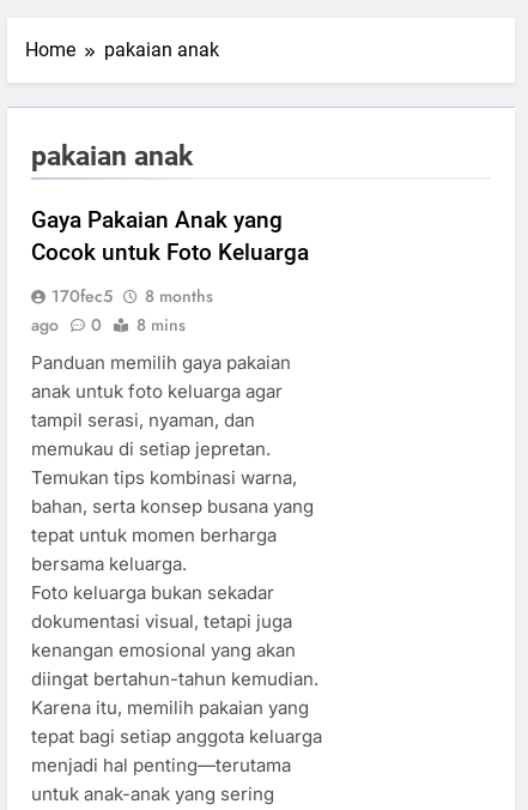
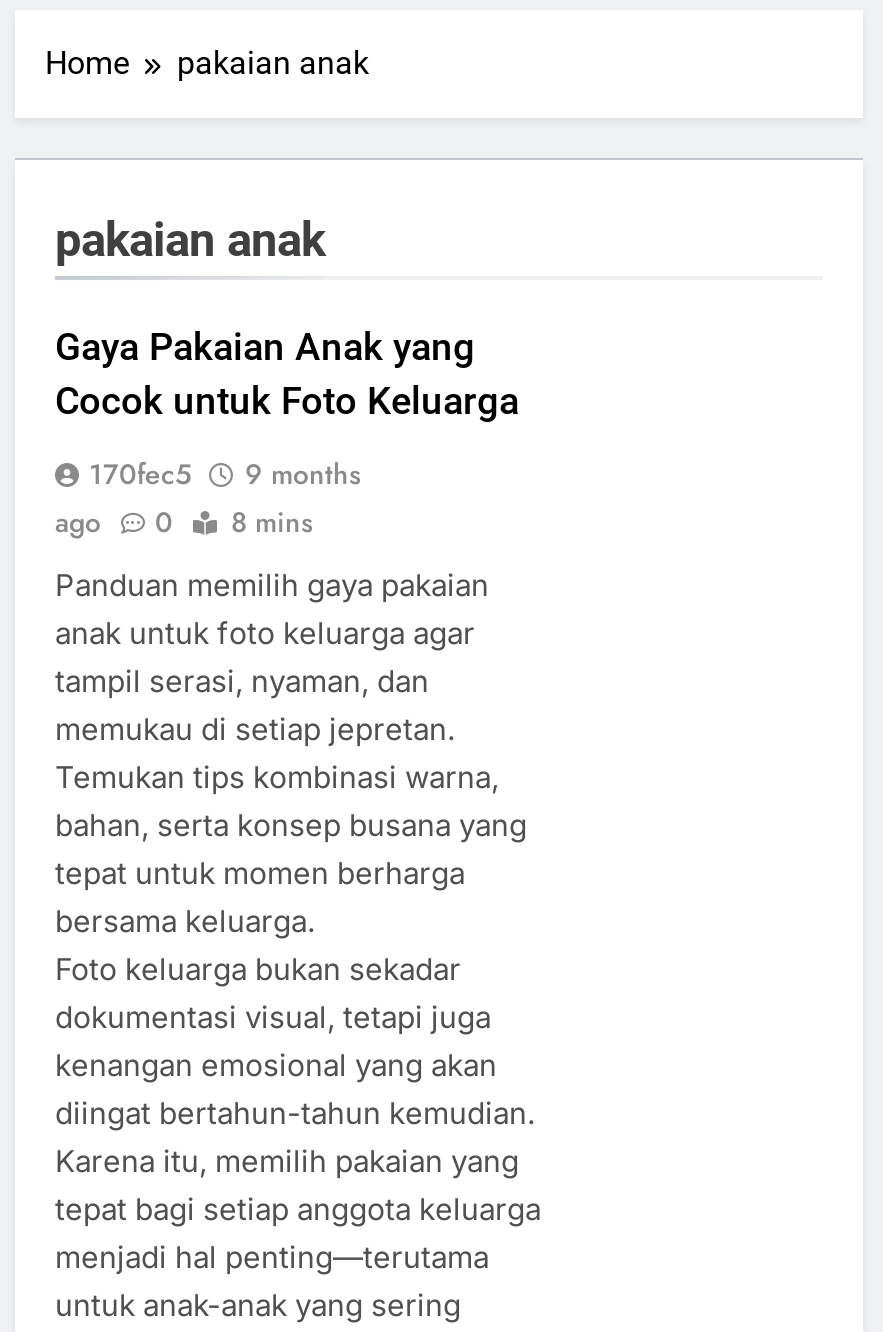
- 170fec5 8 months
+ 170fec5 9 months
